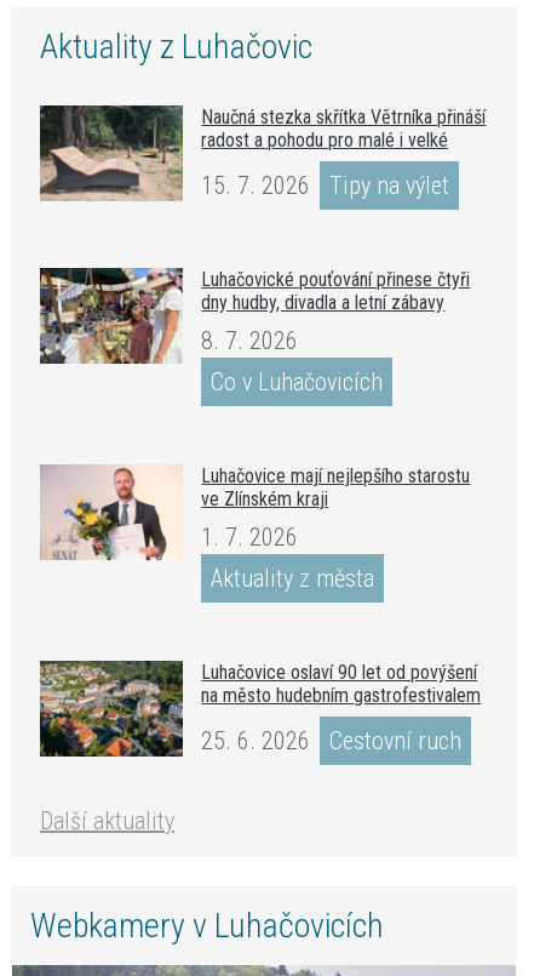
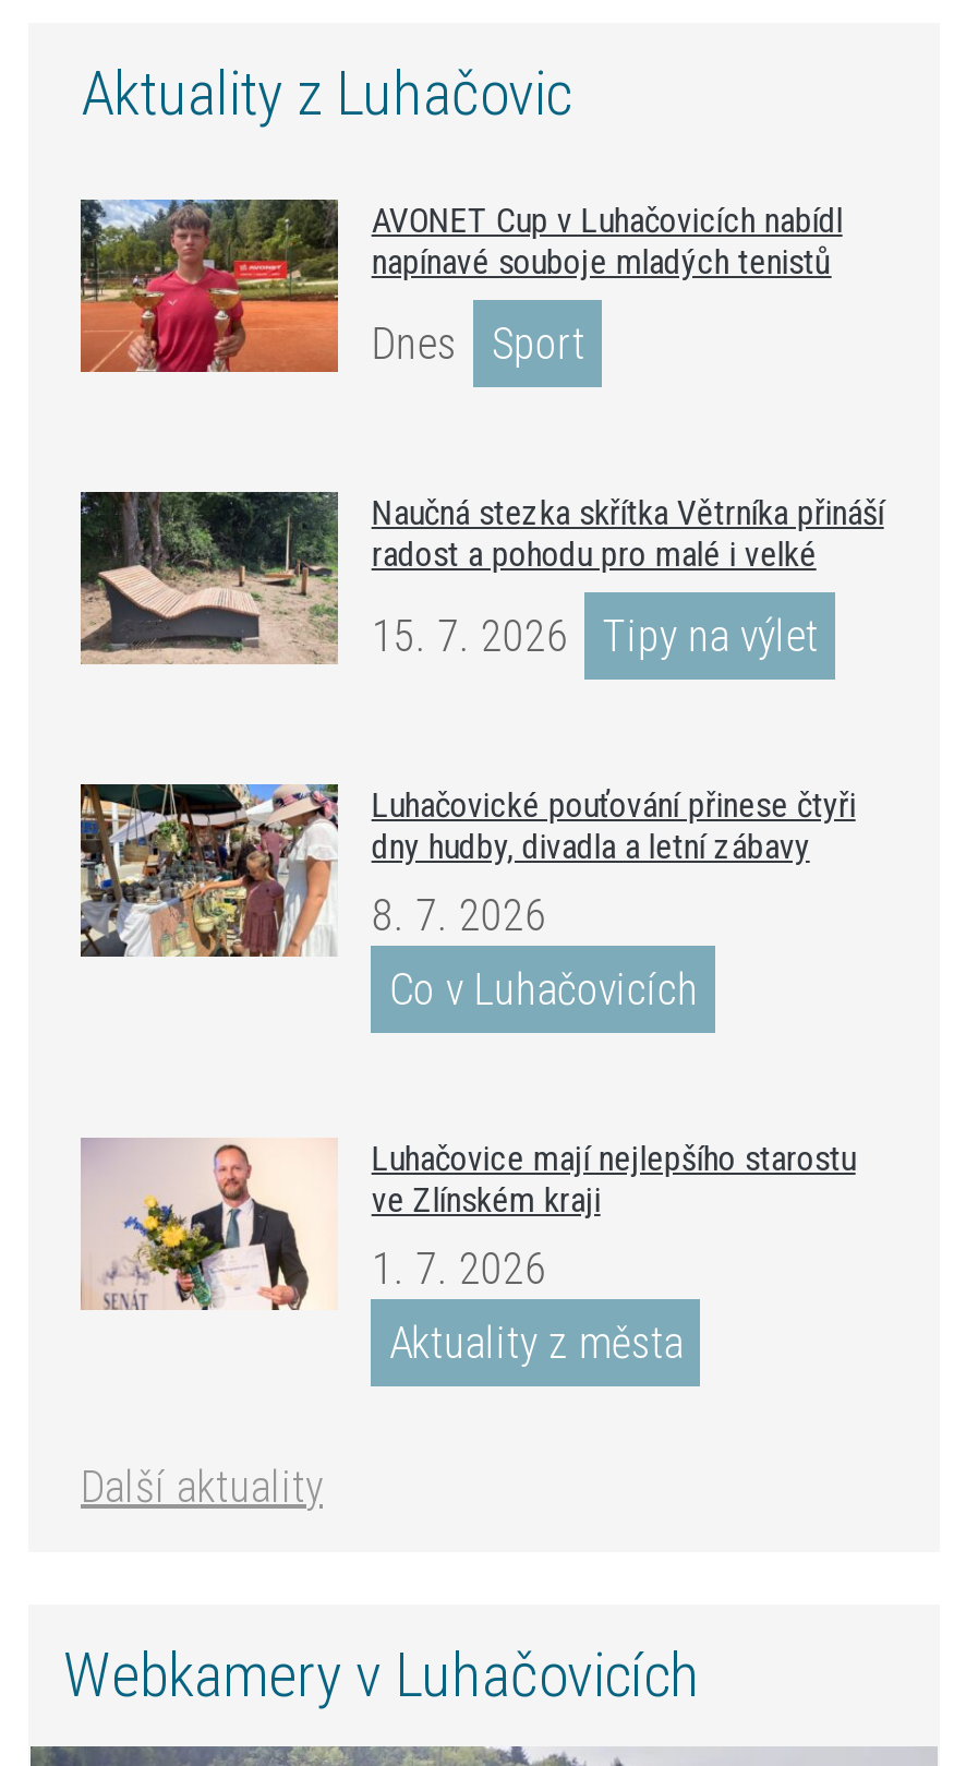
+ [image]
+ AVONET Cup v Luhačovicích nabídl
+ napínavé souboje mladých tenistů
+ Dnes
+ Sport

moved down: [image] | Naučná stezka skřítka Větrníka přináší | radost a pohodu pro malé i velké | ... | 1. 7. 2026 | Aktuality z města

- [image]
- Luhačovice oslaví 90 let od povýšení
- na město hudebním gastrofestivalem
- 25. 6. 2026
- Cestovní ruch
